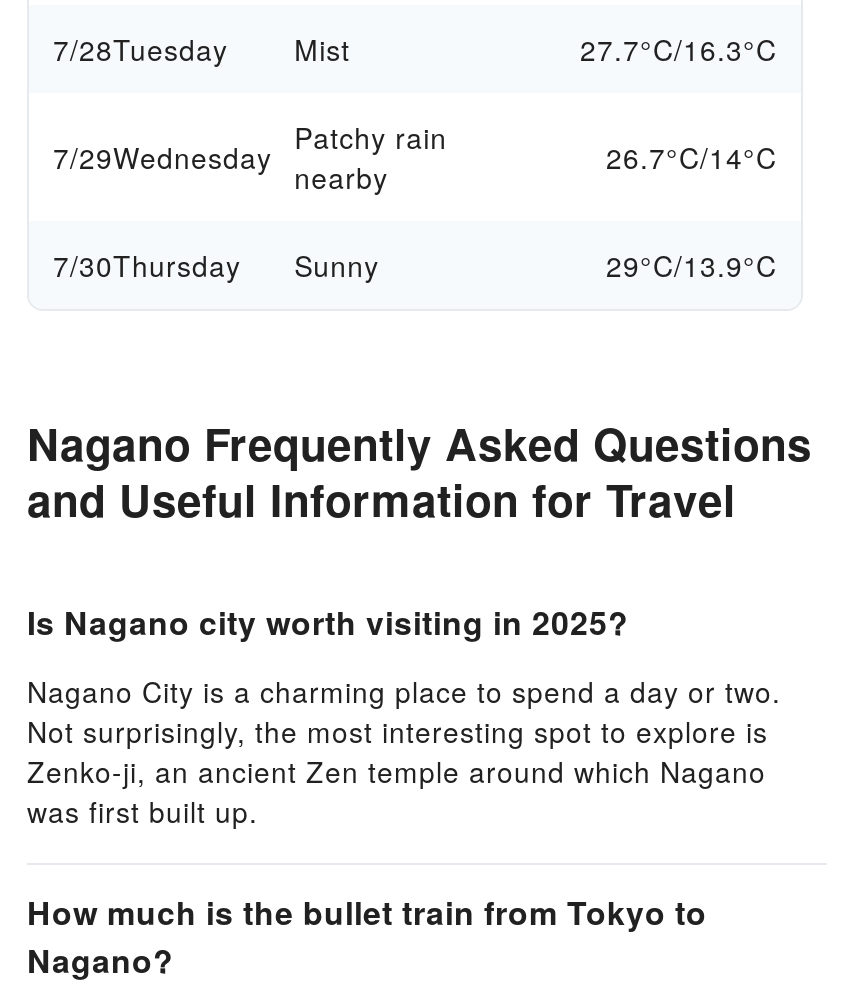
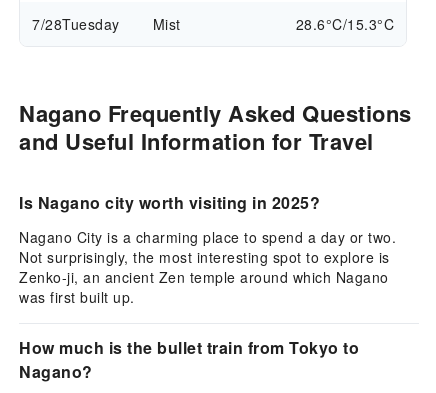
- 27.7°C/16.3°C
- 7/29Wednesday Patchy rain
- nearby
- 26.7°C/14°C
- 7/30Thursday
- Sunny
- 29°C/13.9°C
+ 28.6°C/15.3°C
